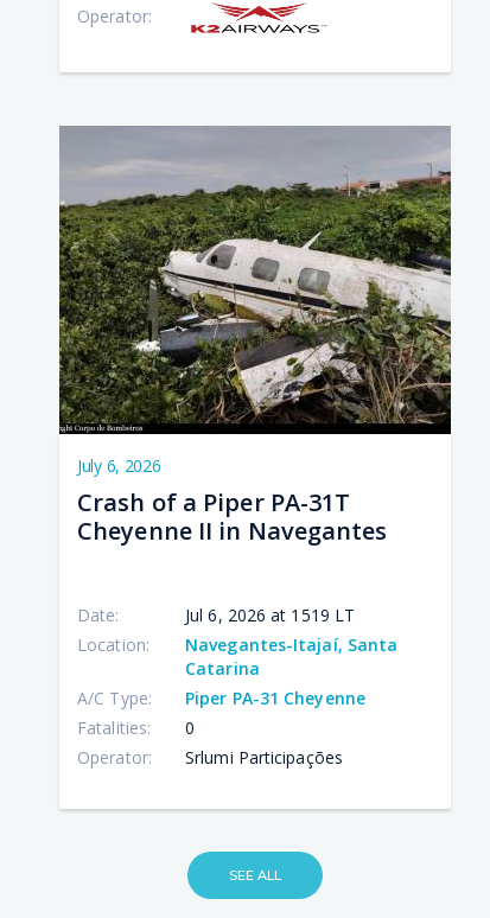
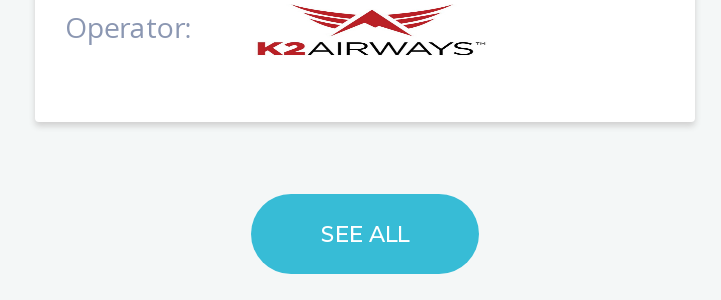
- [image]
- July 6, 2026
- Crash of a Piper PA-31T
- Cheyenne II in Navegantes
- Date:
- Jul 6, 2026 at 1519 LT
- Location:
- Navegantes-Itajaí, Santa
- Catarina
- A/C Type:
- Piper PA-31 Cheyenne
- Fatalities:
- 0
- Operator:
- Srlumi Participações
